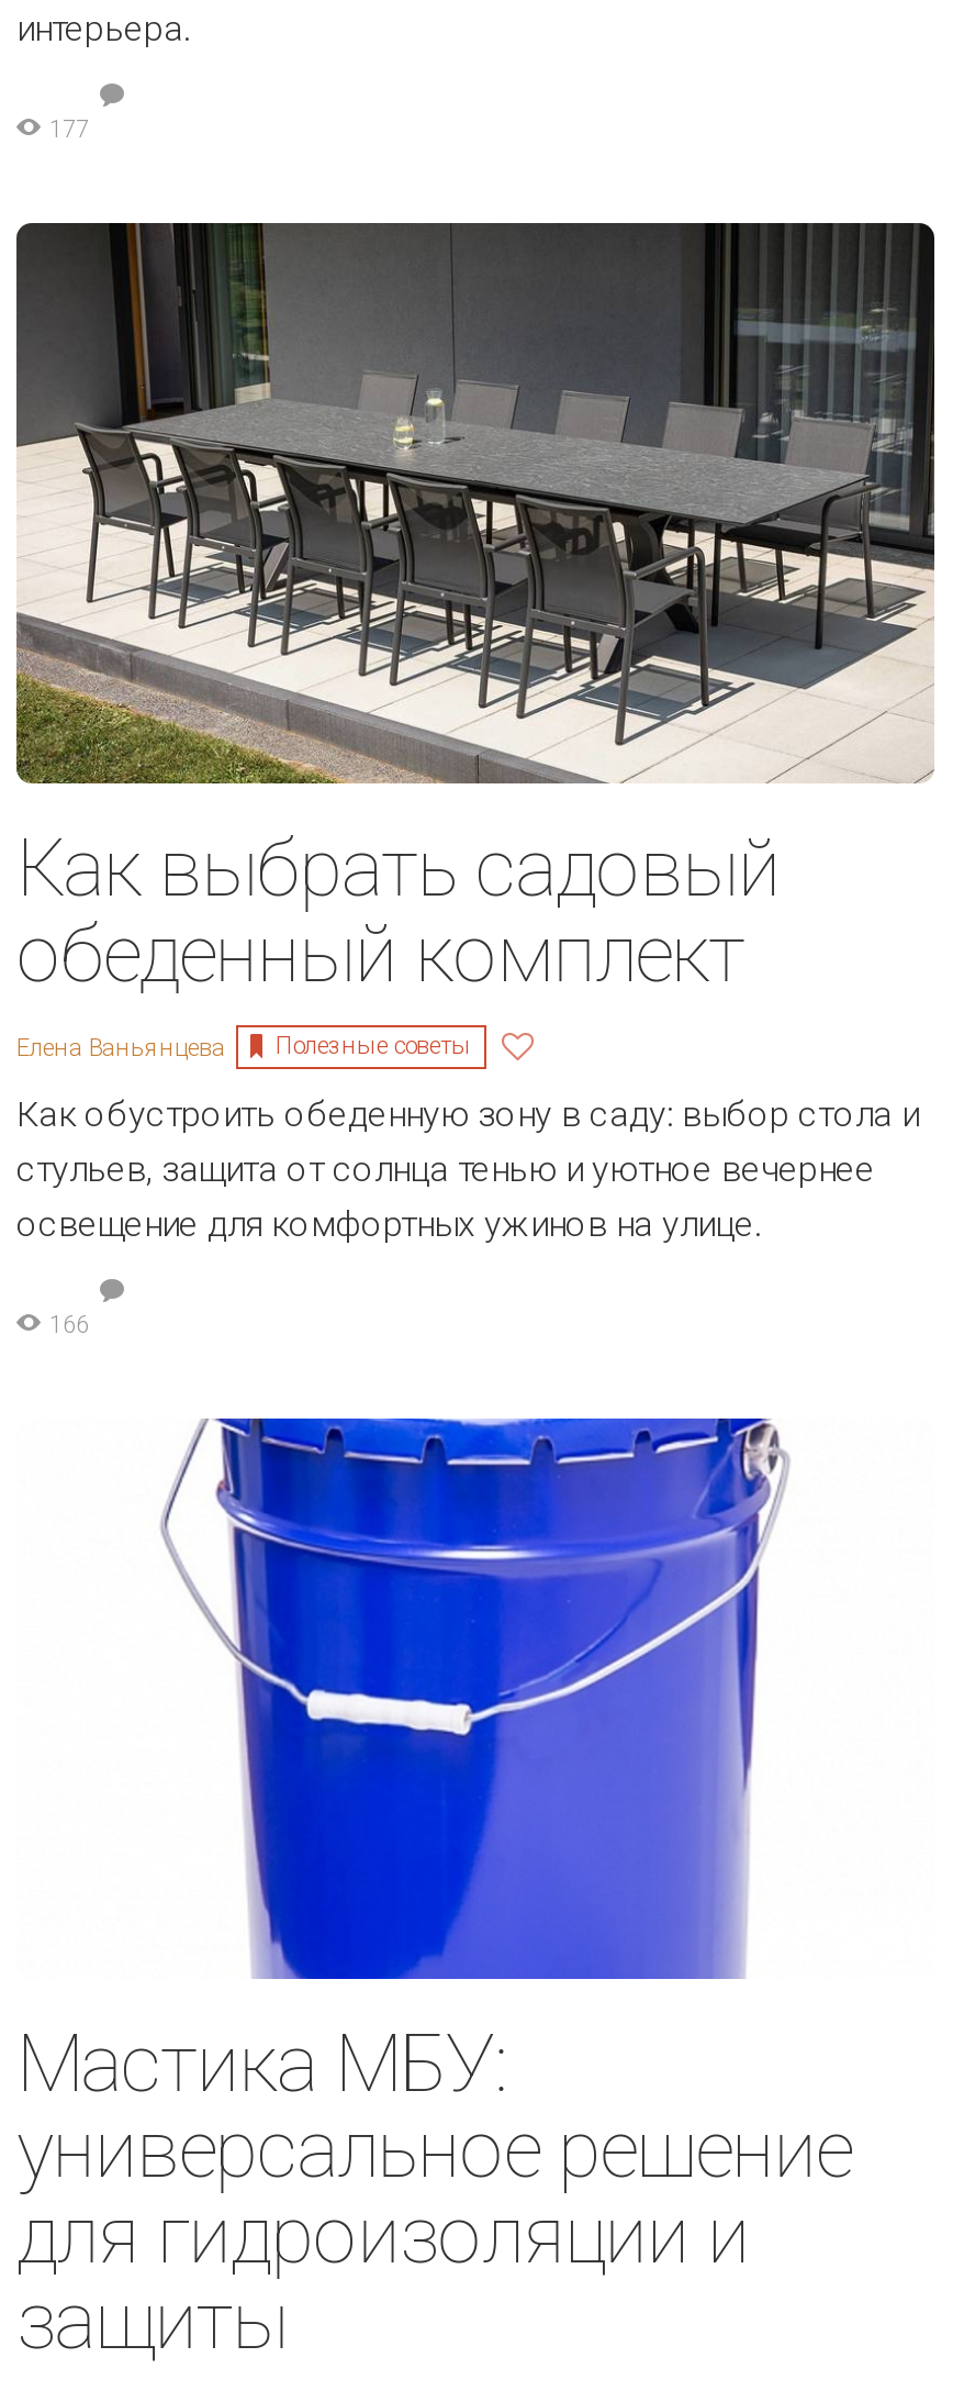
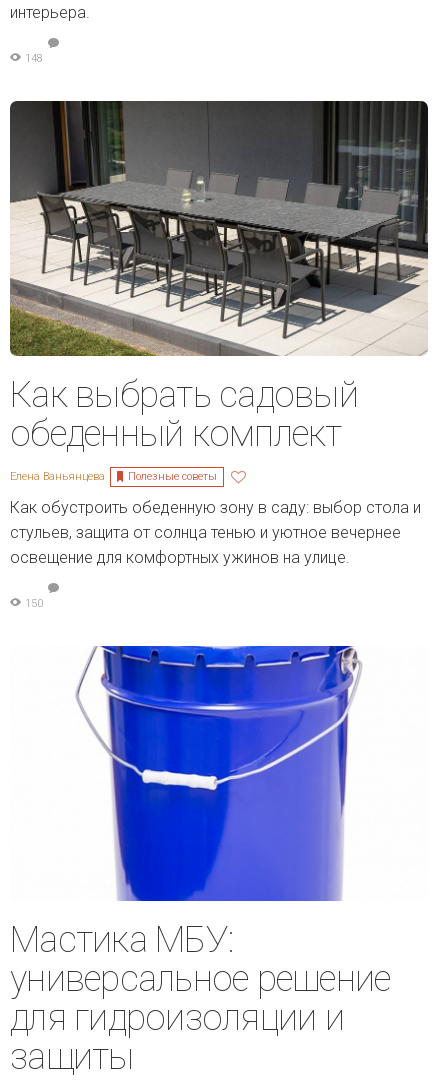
- 177
+ 148

- 166
+ 150
